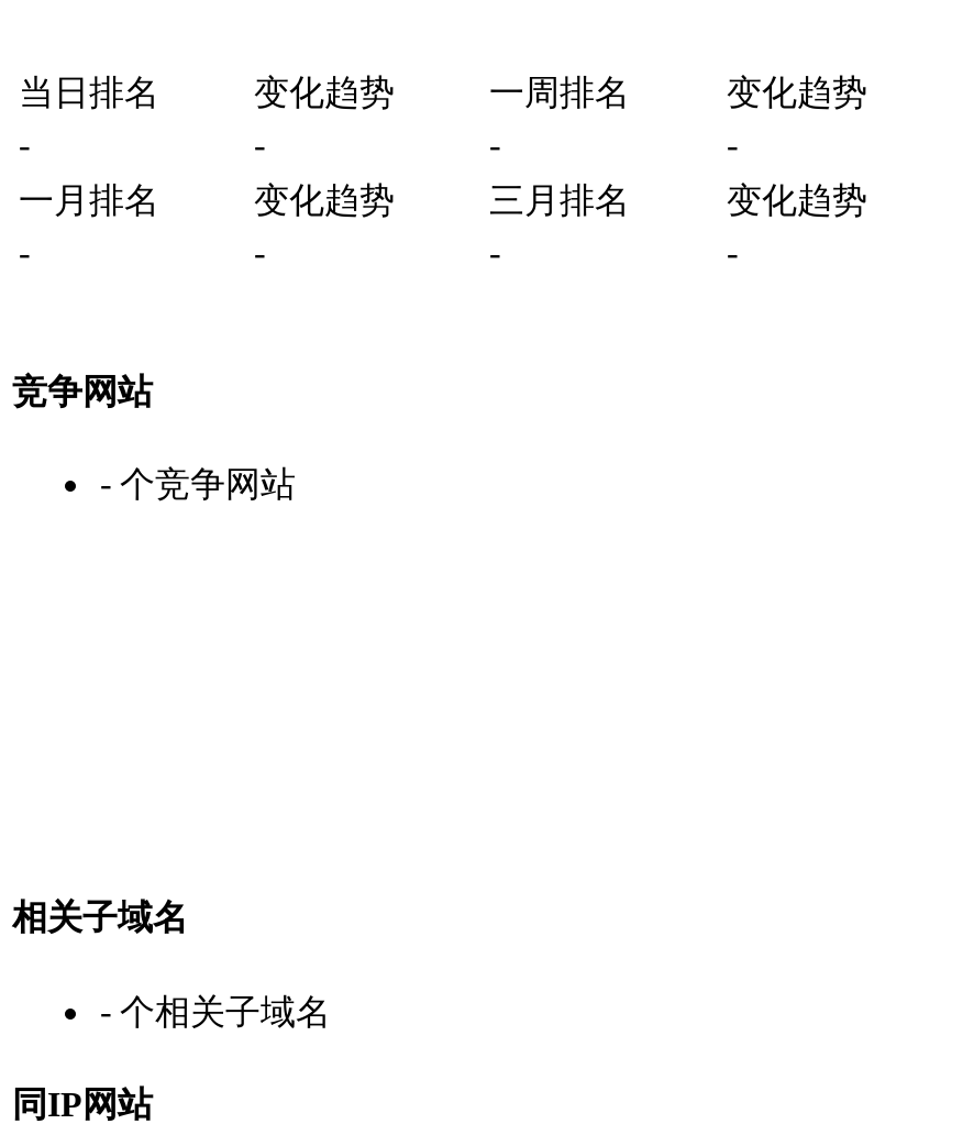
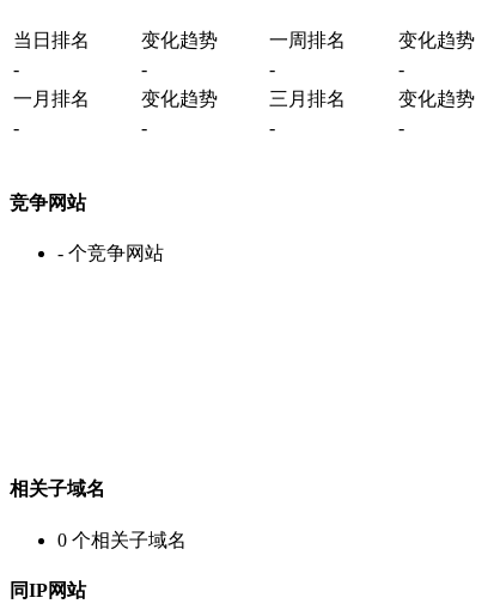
- -个相关子域名
+ 0个相关子域名
